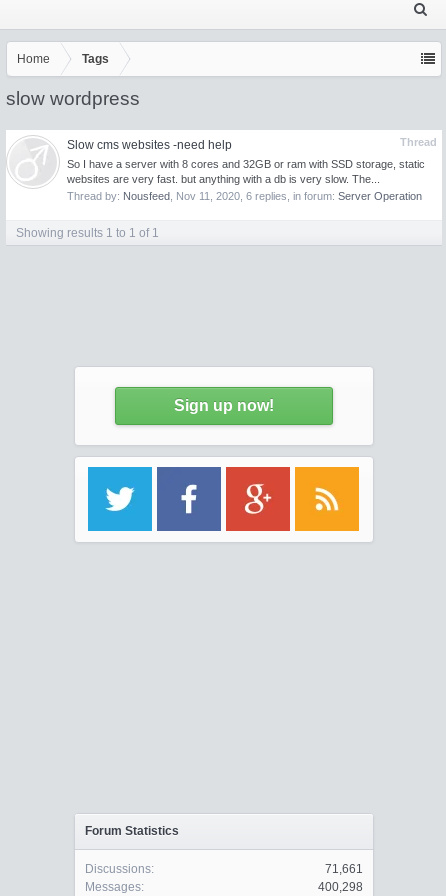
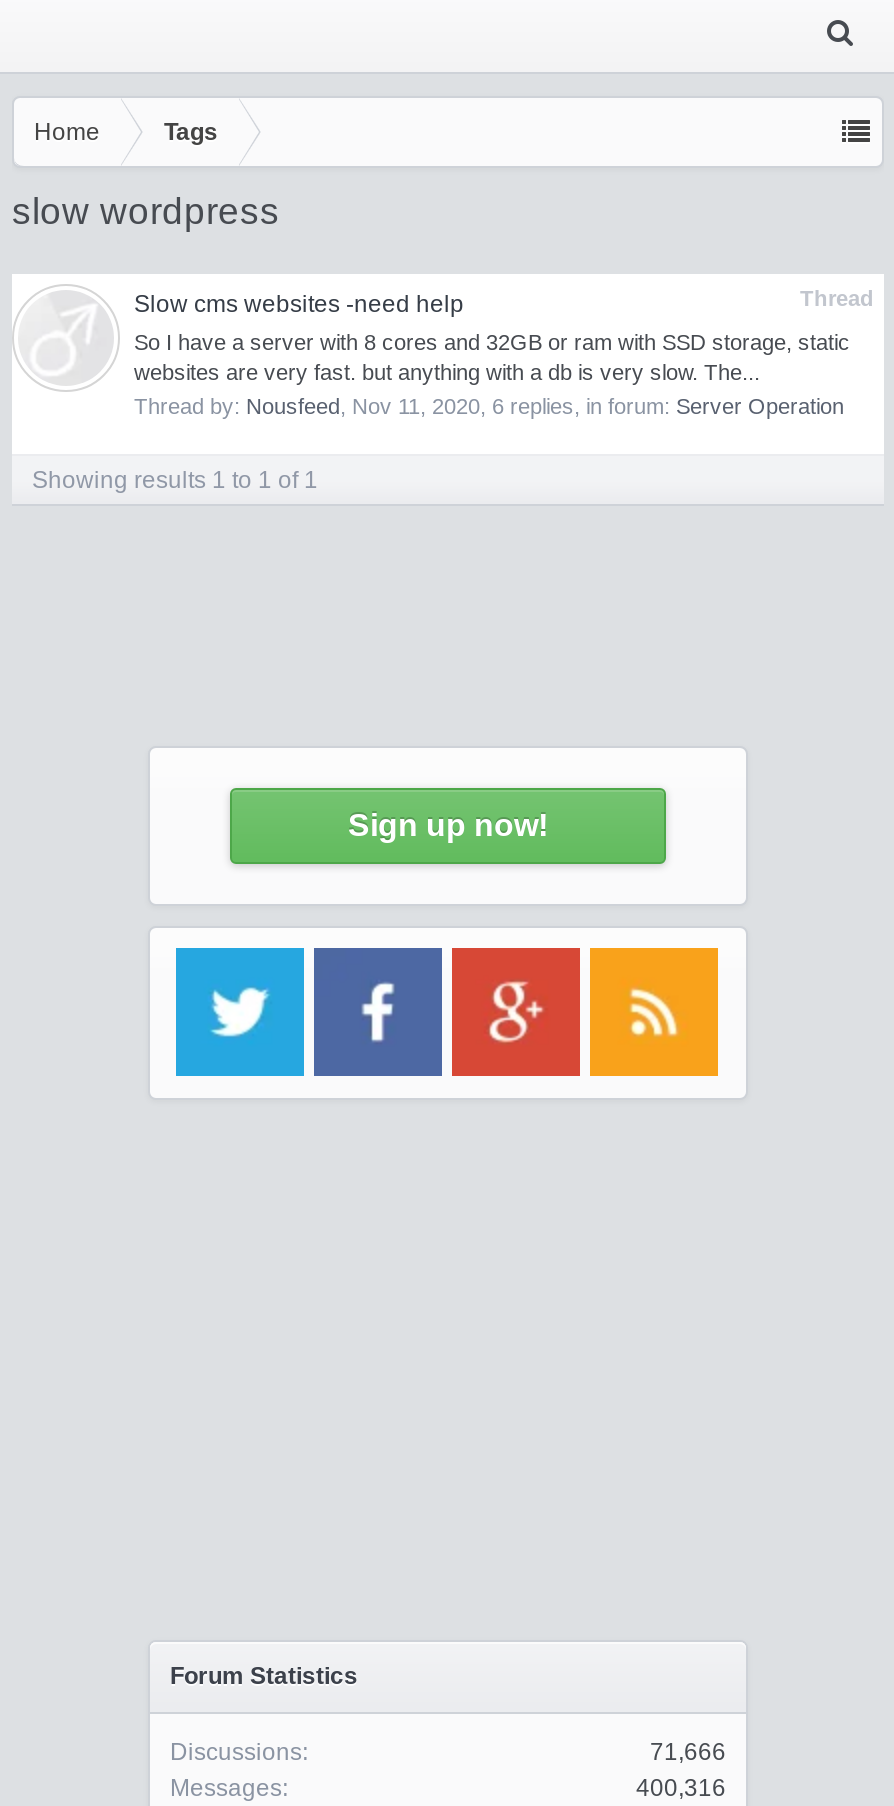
- 71,661
+ 71,666

- 400,298
+ 400,316
